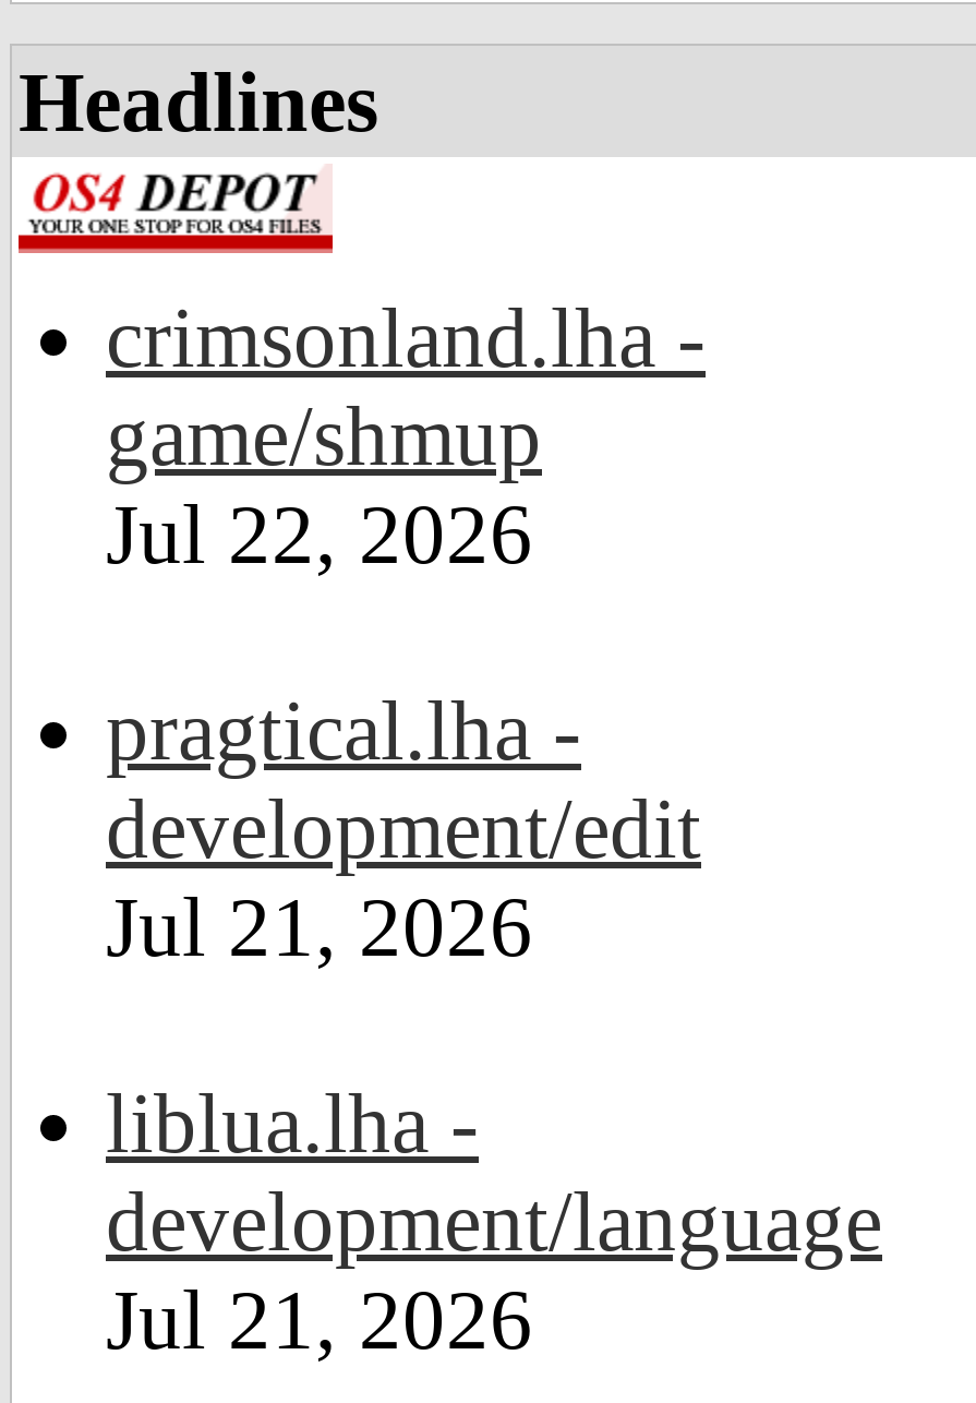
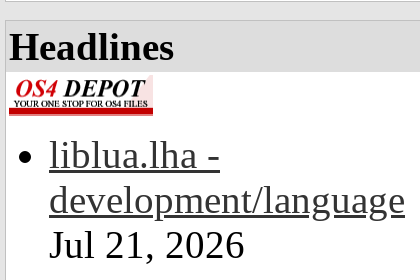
- crimsonland.lha -
- game/shmup
- Jul 22, 2026
- pragtical.lha -
- development/edit
- Jul 21, 2026
